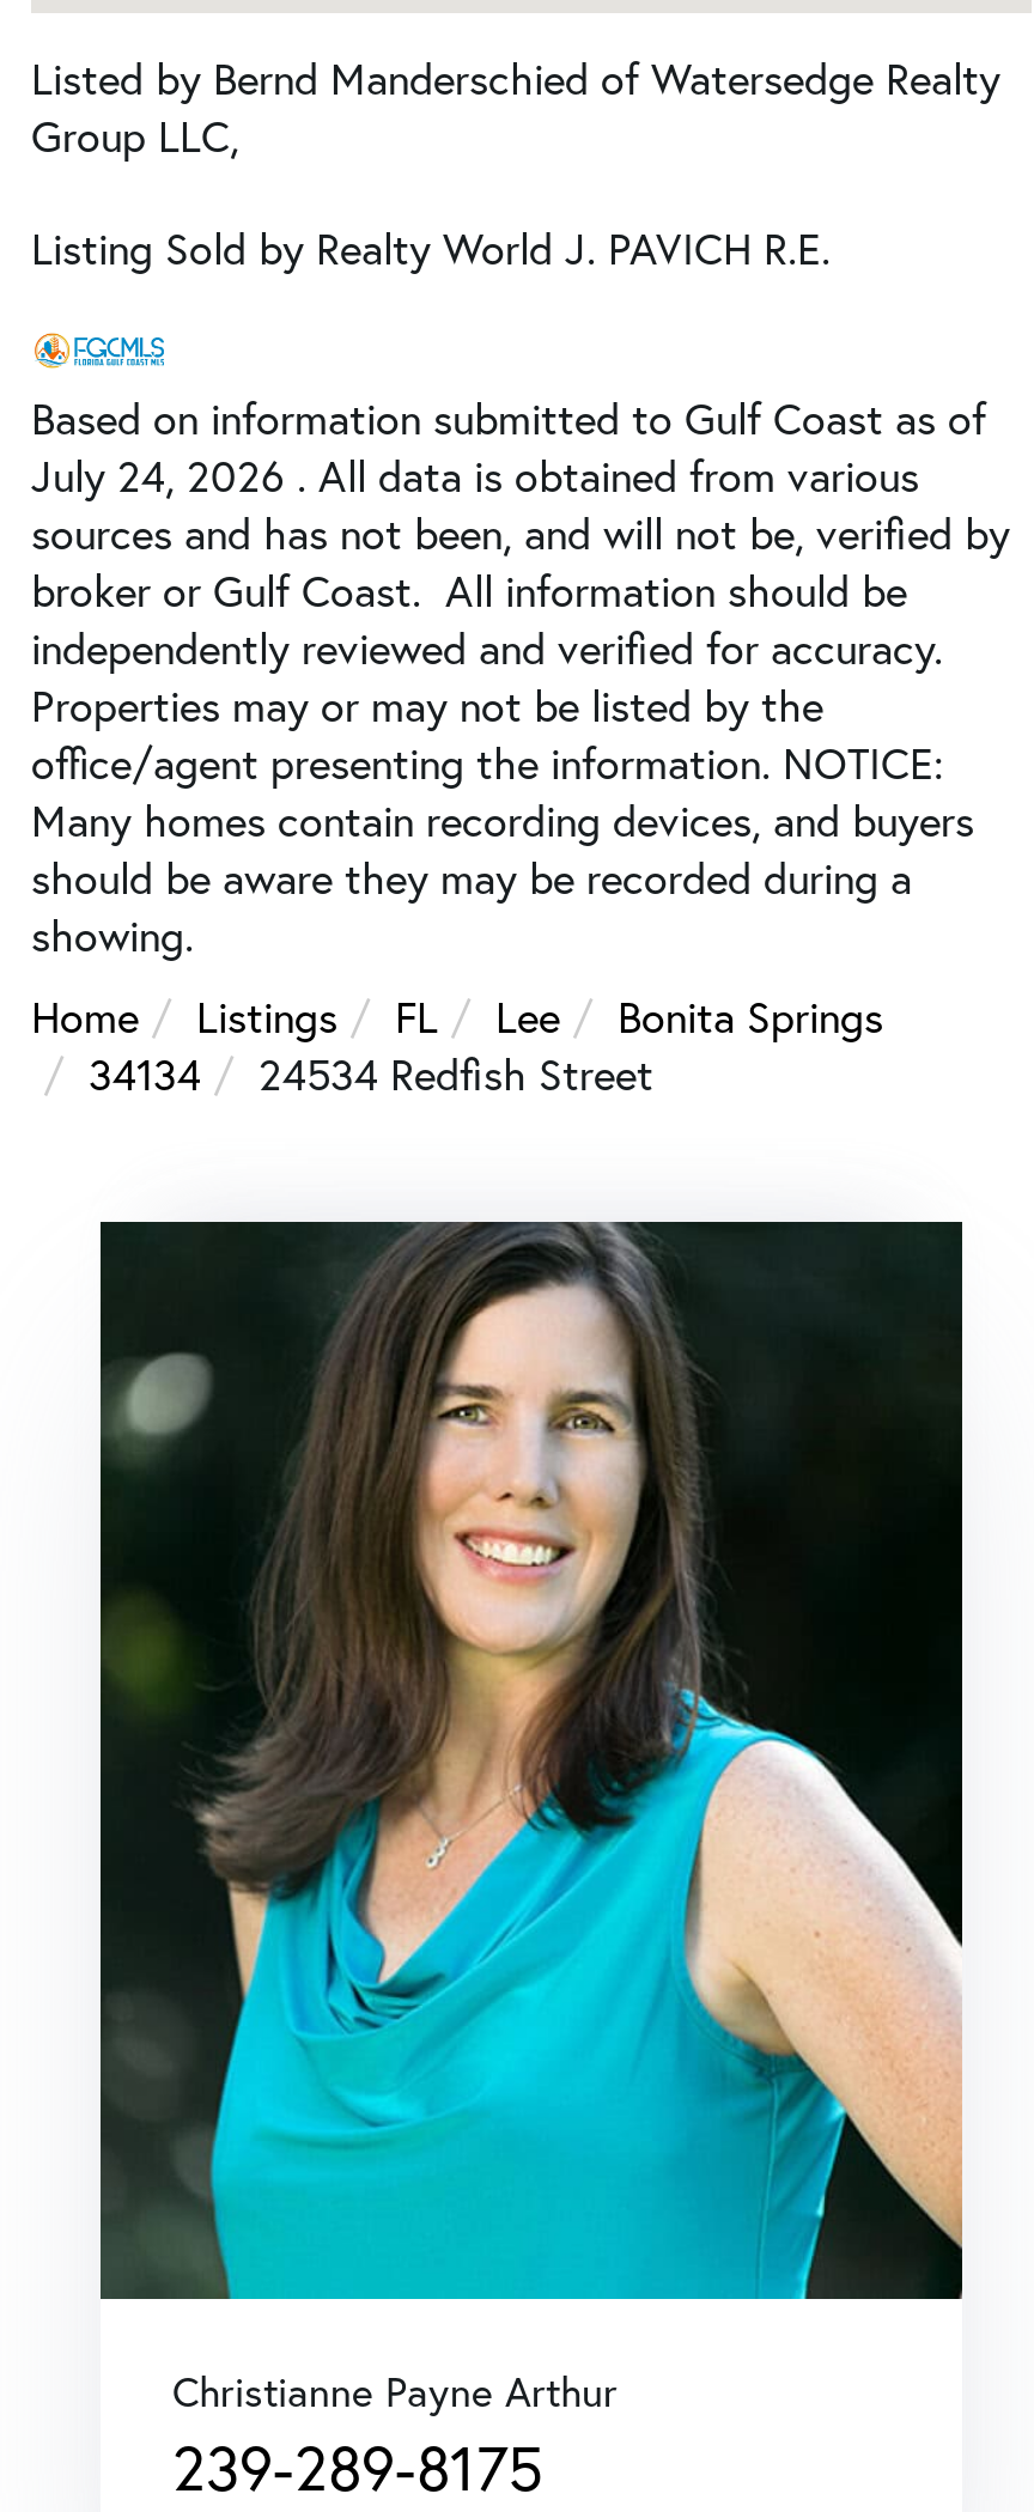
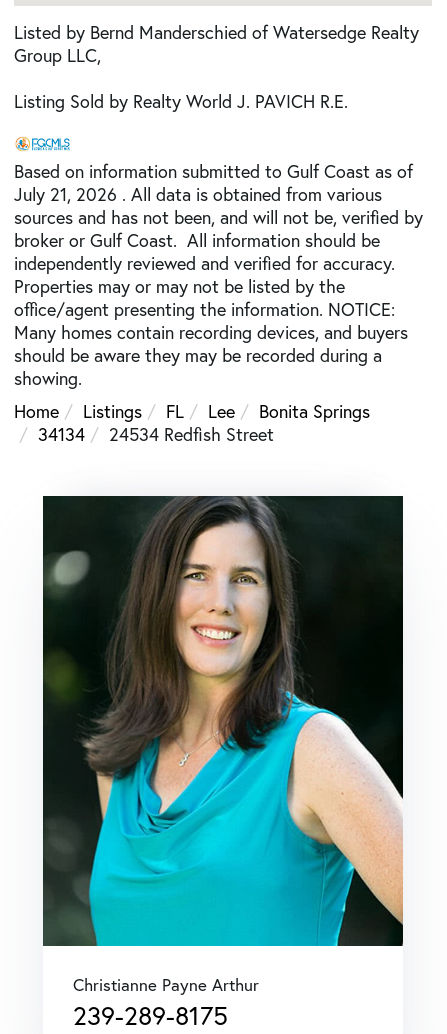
- July 24, 2026 . All data is obtained from various
+ July 21, 2026 . All data is obtained from various
